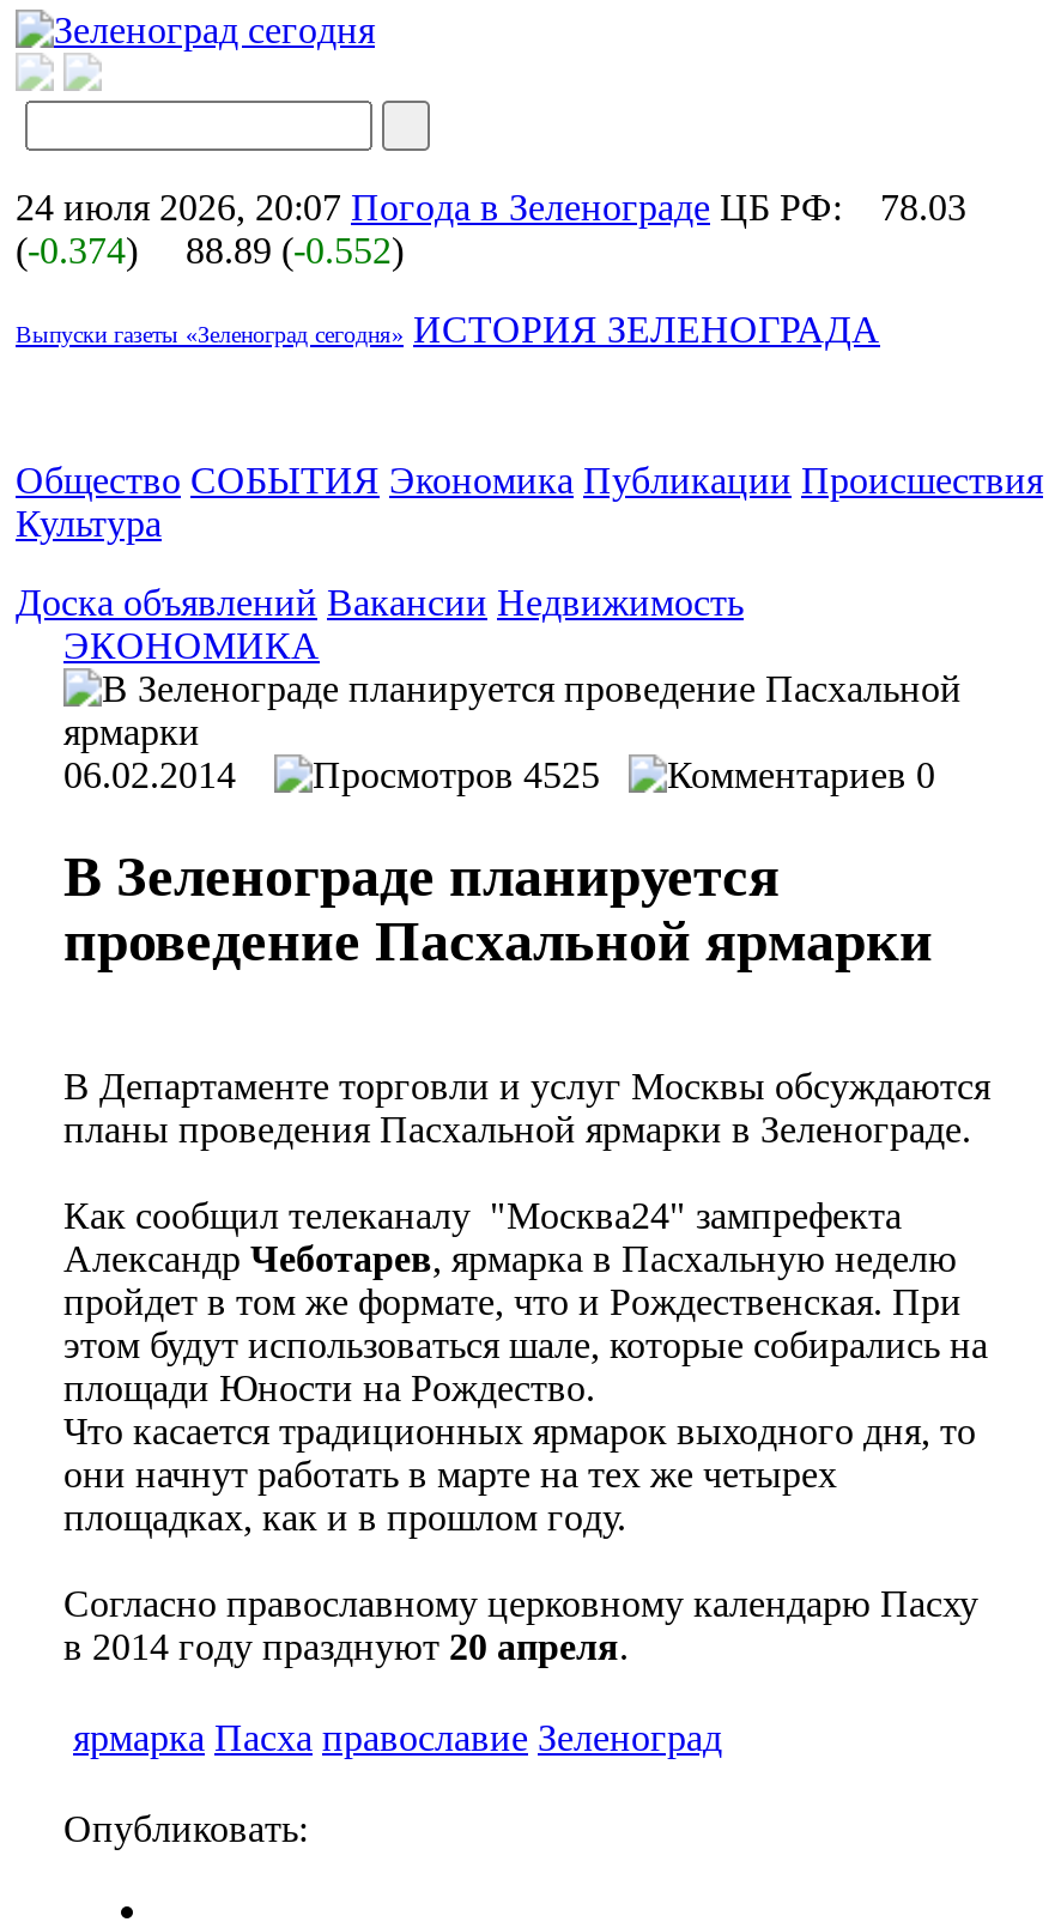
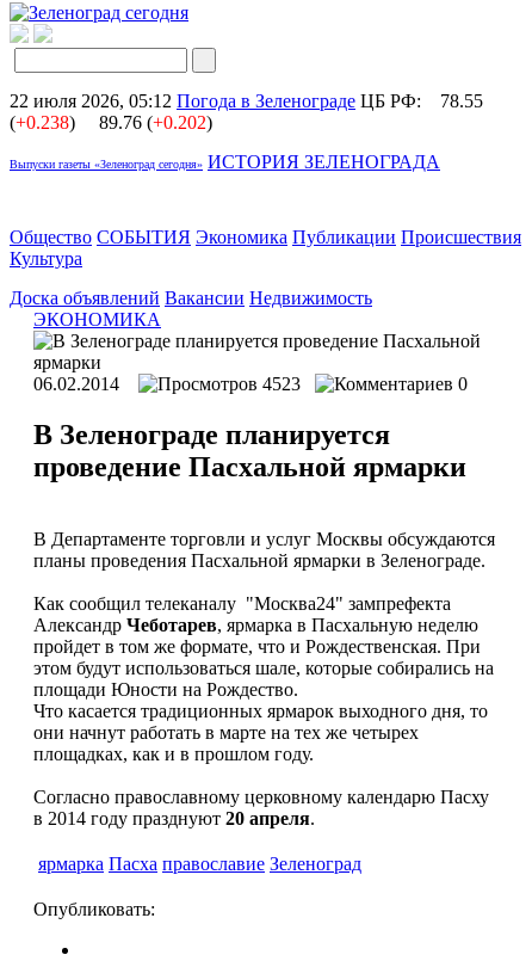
- 24 июля 2026, 20:07 Погода в Зеленограде ЦБ РФ: 78.03
+ 22 июля 2026, 05:12 Погода в Зеленограде ЦБ РФ: 78.55

- (-0.374)
+ (+0.238)

- 88.89 (-0.552)
+ 89.76 (+0.202)

- 4525
+ 4523
